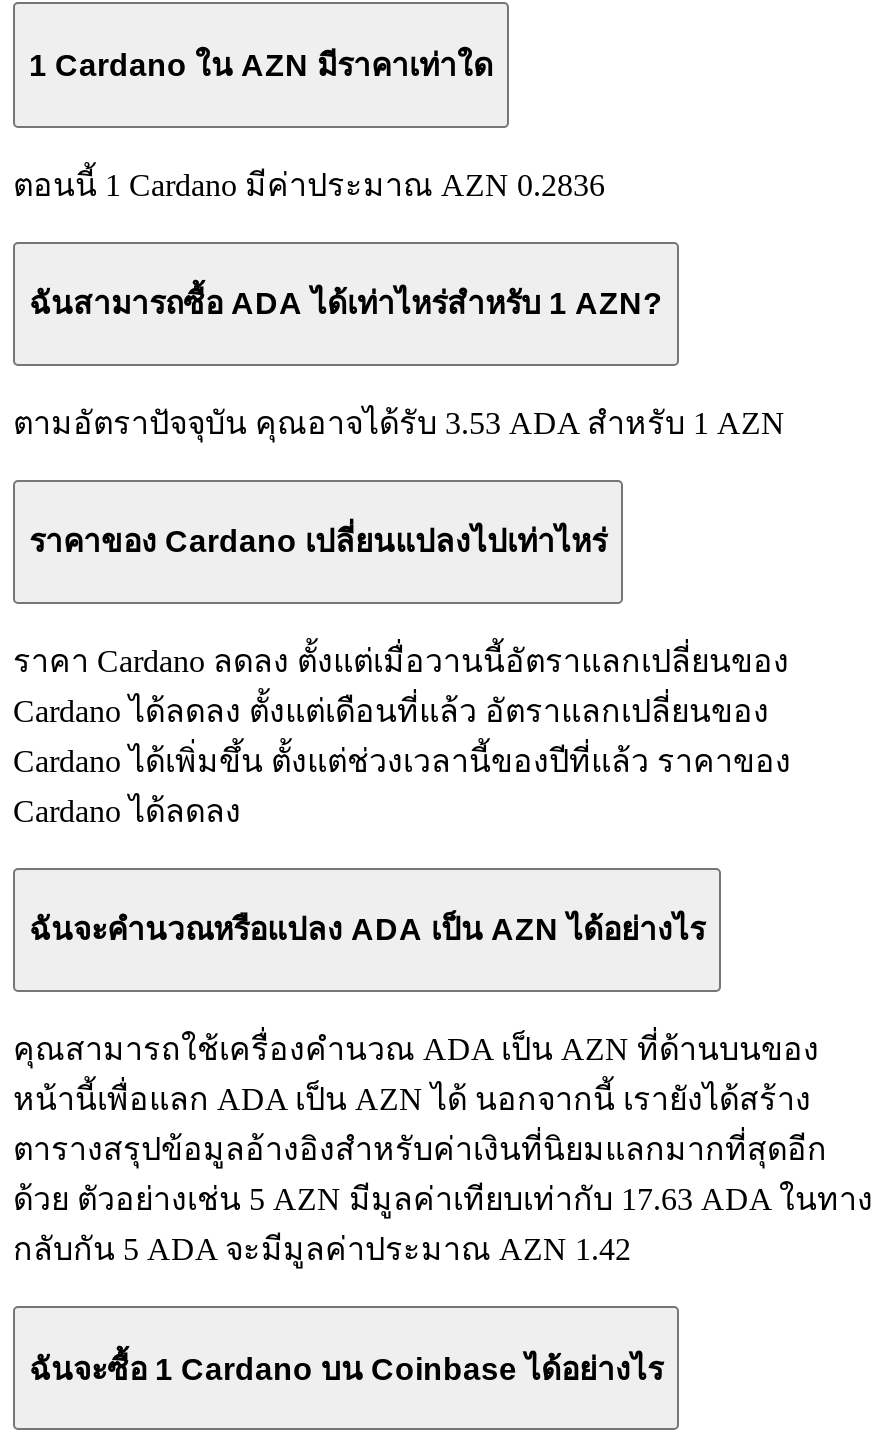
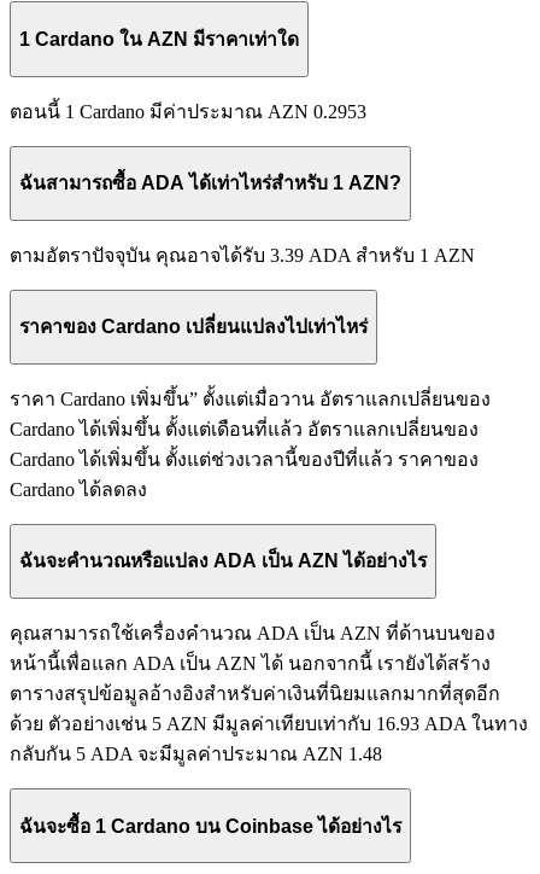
- ตอนนี้ 1 Cardano มีค่าประมาณ AZN 0.2836
+ ตอนนี้ 1 Cardano มีค่าประมาณ AZN 0.2953

- ตามอัตราปัจจุบัน คุณอาจได้รับ 3.53 ADA สำหรับ 1 AZN
+ ตามอัตราปัจจุบัน คุณอาจได้รับ 3.39 ADA สำหรับ 1 AZN

- ราคา Cardano ลดลง ตั้งแต่เมื่อวานนี้อัตราแลกเปลี่ยนของ
+ ราคา Cardano เพิ่มขึ้น” ตั้งแต่เมื่อวาน อัตราแลกเปลี่ยนของ

- Cardano ได้ลดลง ตั้งแต่เดือนที่แล้ว อัตราแลกเปลี่ยนของ
+ Cardano ได้เพิ่มขึ้น ตั้งแต่เดือนที่แล้ว อัตราแลกเปลี่ยนของ

- ด้วย ตัวอย่างเช่น 5 AZN มีมูลค่าเทียบเท่ากับ 17.63 ADA ในทาง
+ ด้วย ตัวอย่างเช่น 5 AZN มีมูลค่าเทียบเท่ากับ 16.93 ADA ในทาง

- กลับกัน 5 ADA จะมีมูลค่าประมาณ AZN 1.42
+ กลับกัน 5 ADA จะมีมูลค่าประมาณ AZN 1.48
